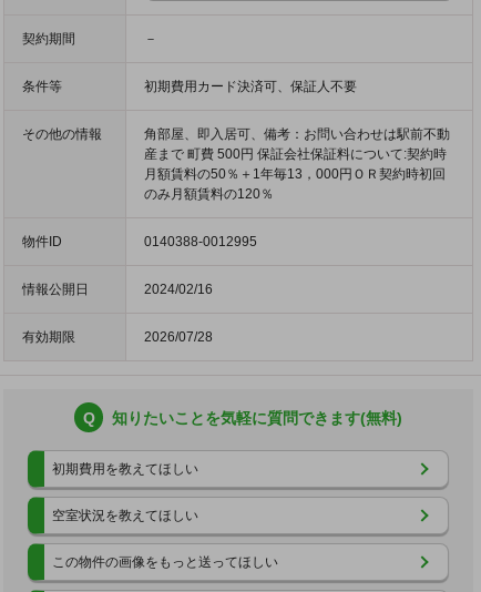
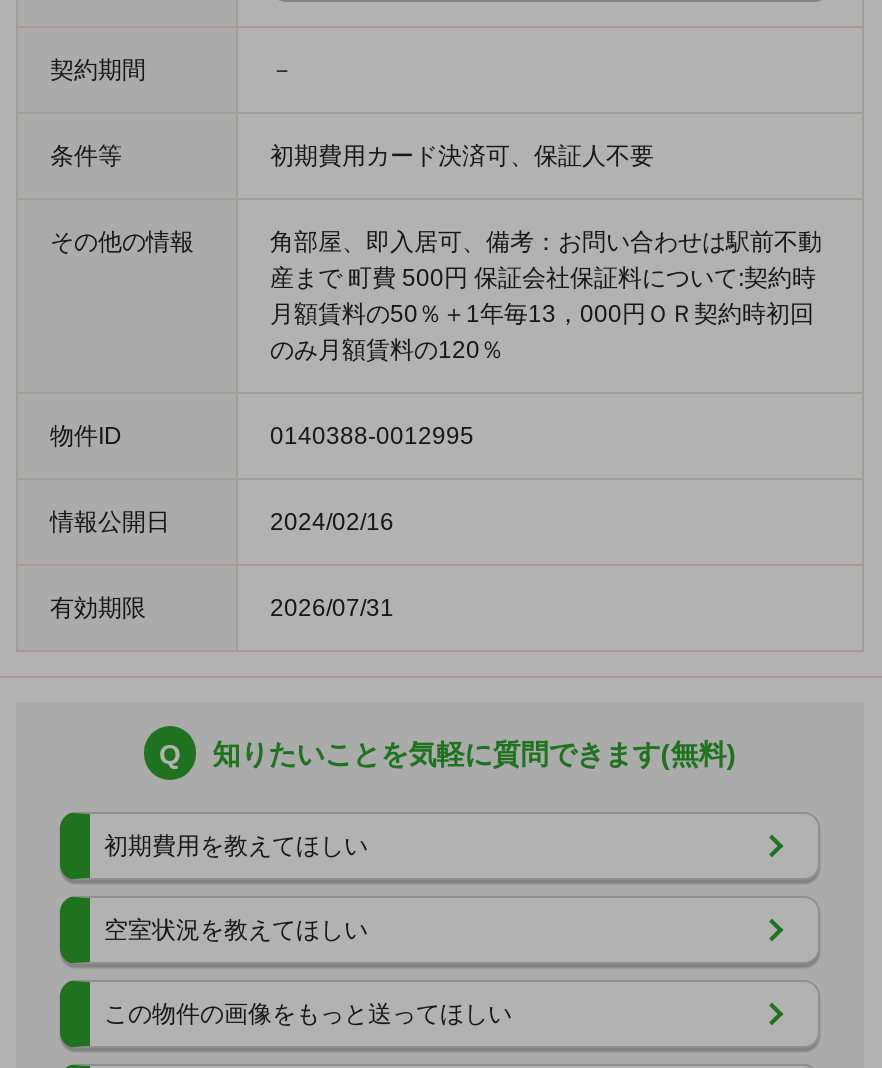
- 2026/07/28
+ 2026/07/31
